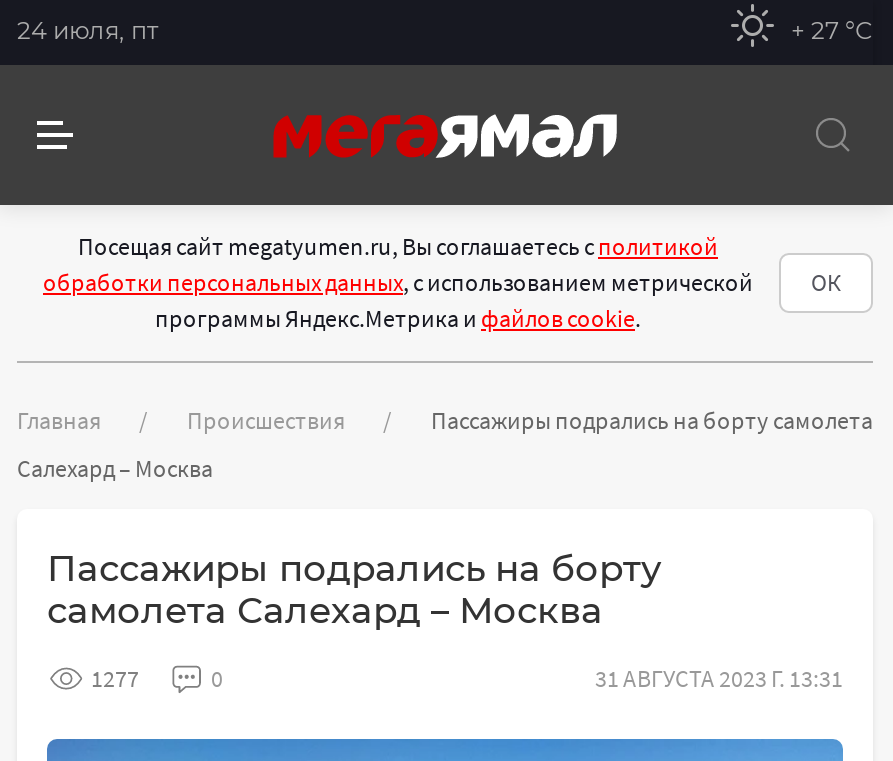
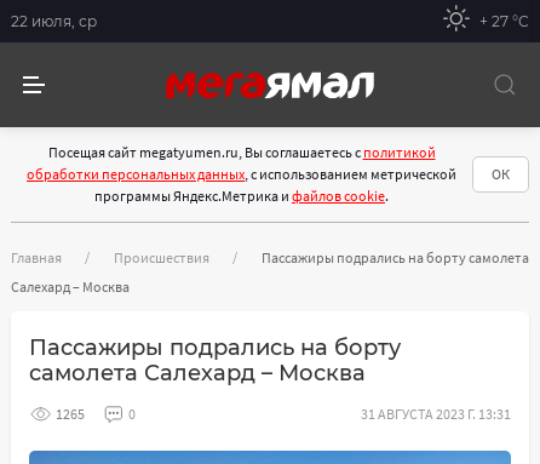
- 24 июля, пт
+ 22 июля, ср

- 1277
+ 1265
